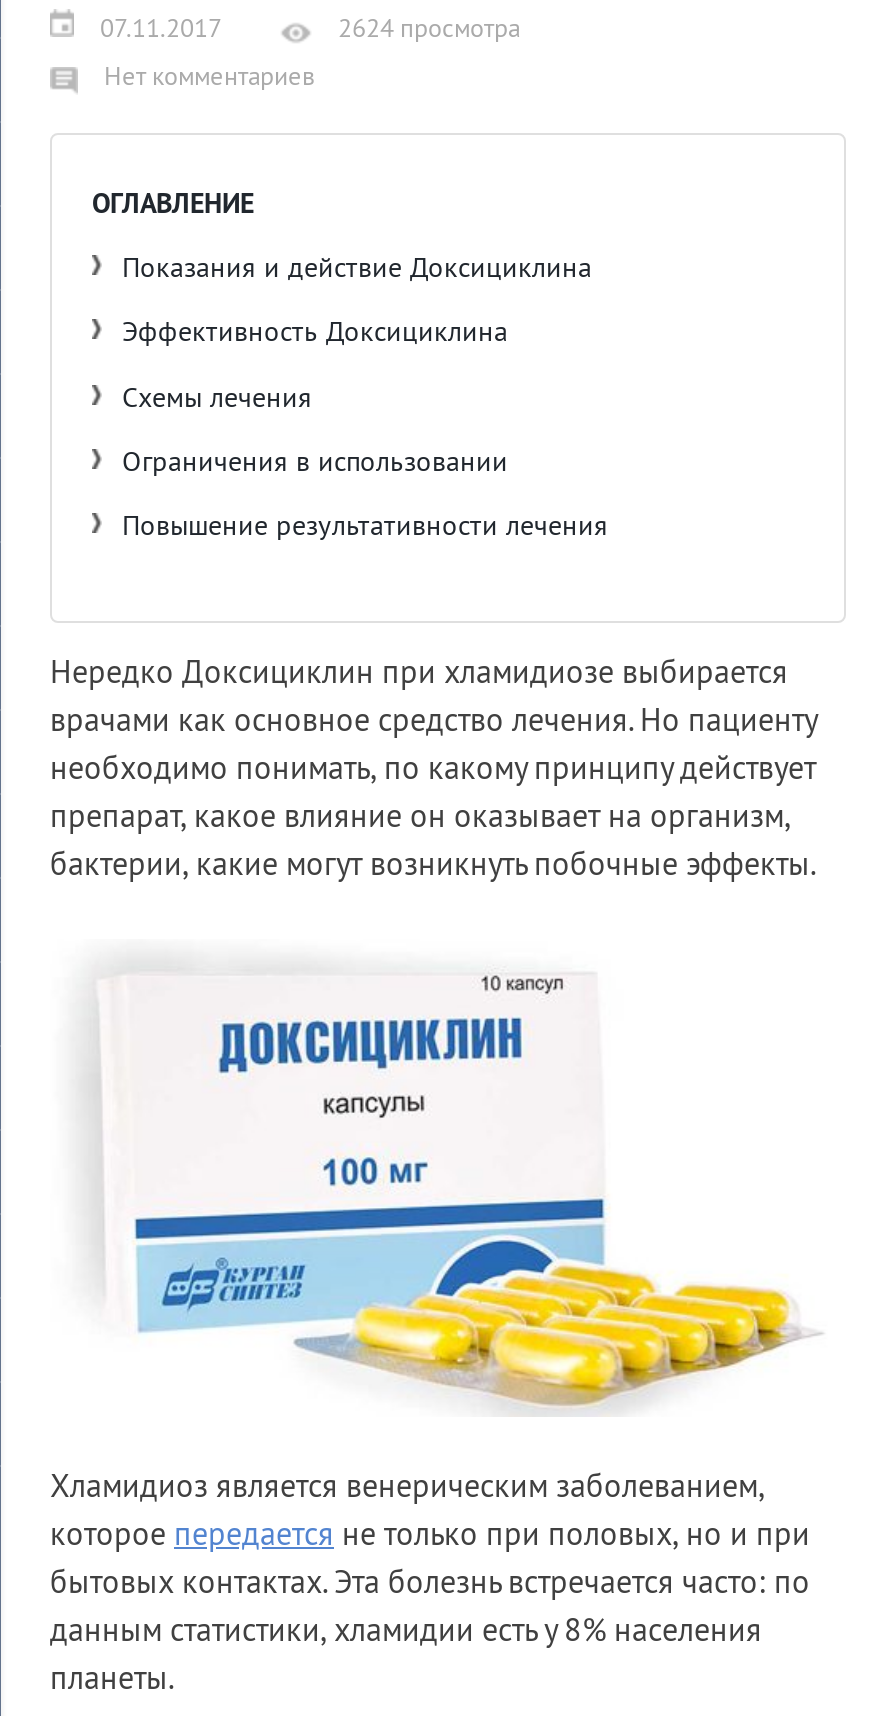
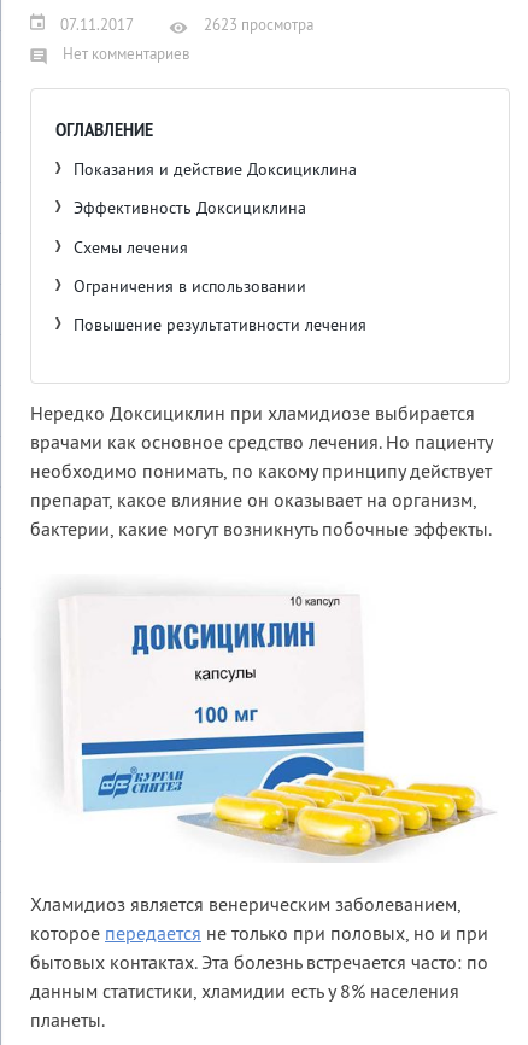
- 2624 просмотра
+ 2623 просмотра
